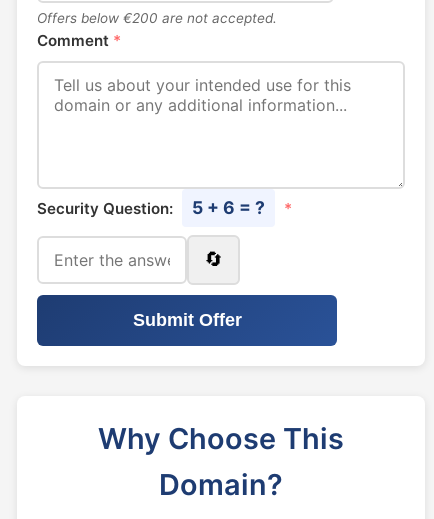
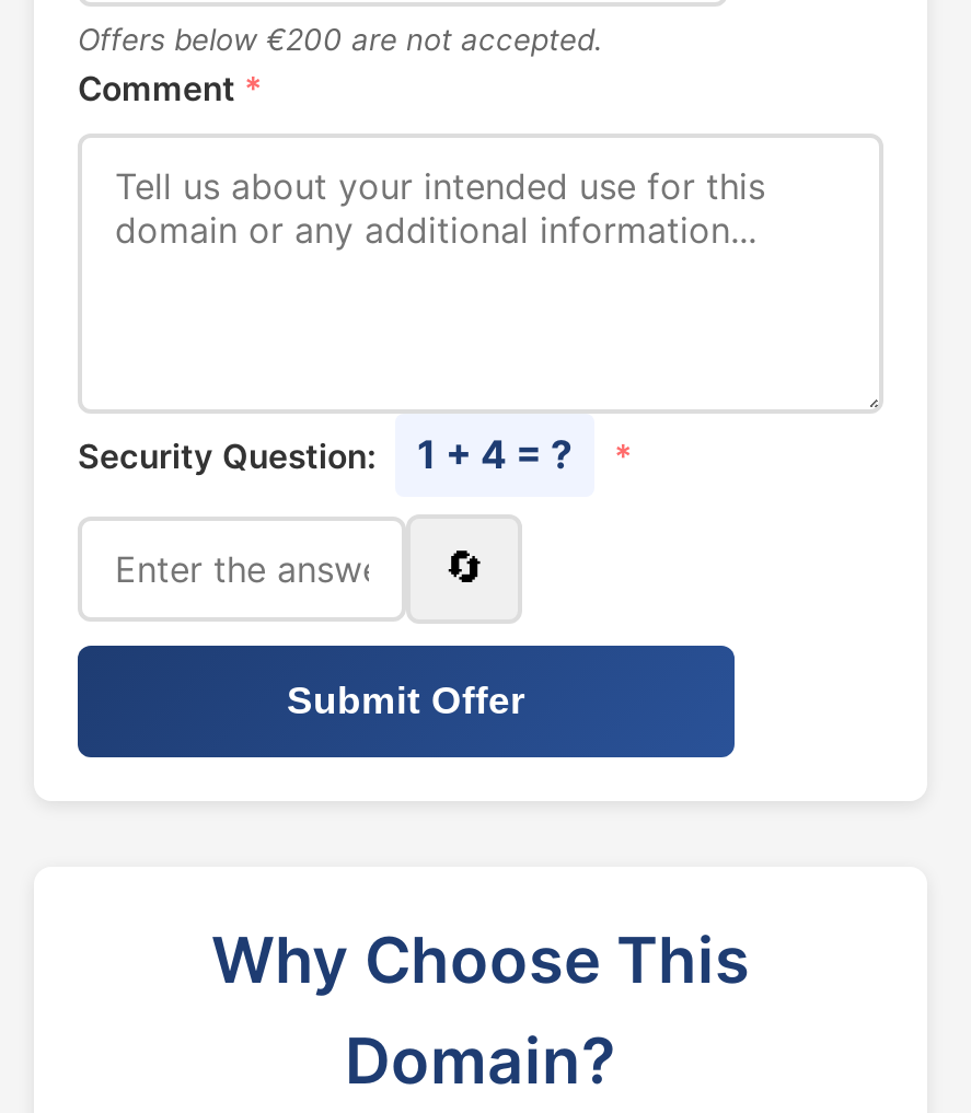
- 5 + 6 = ?
+ 1 + 4 = ?
